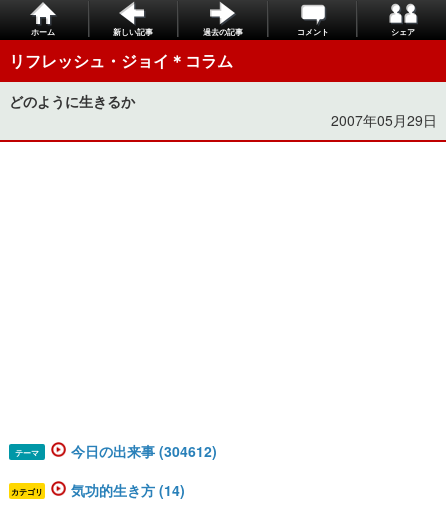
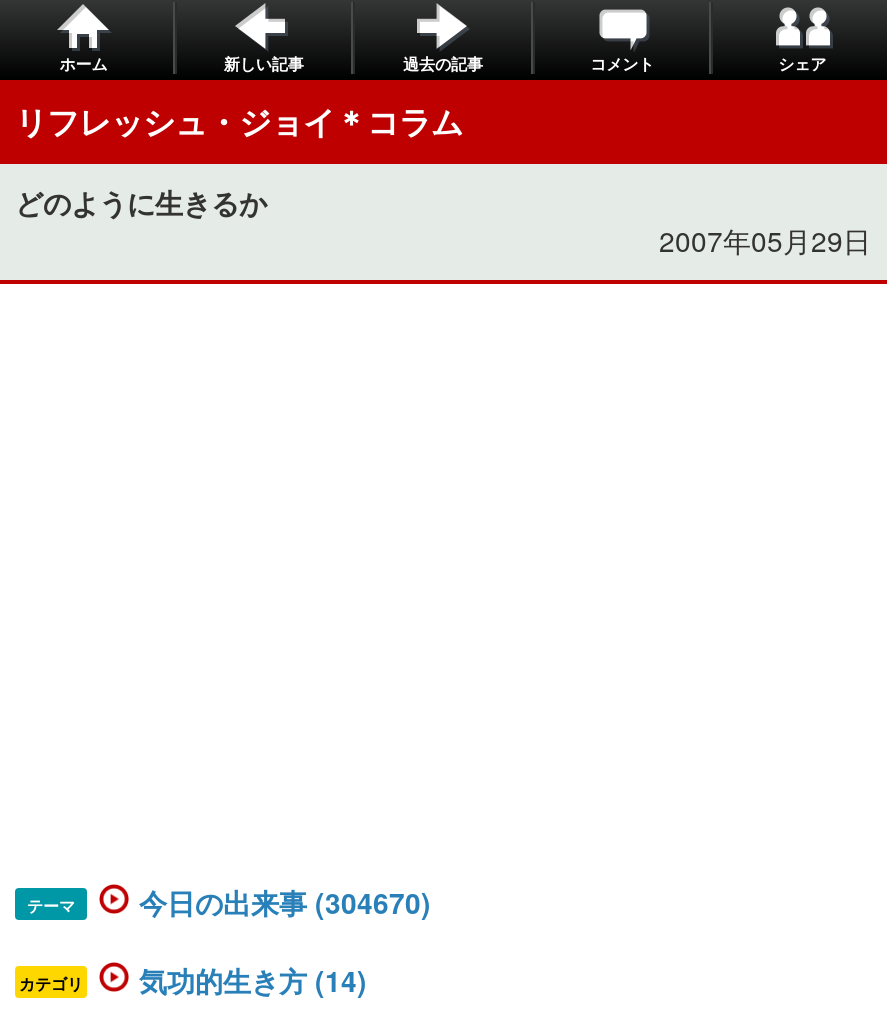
- 今日の出来事 (304612)
+ 今日の出来事 (304670)
